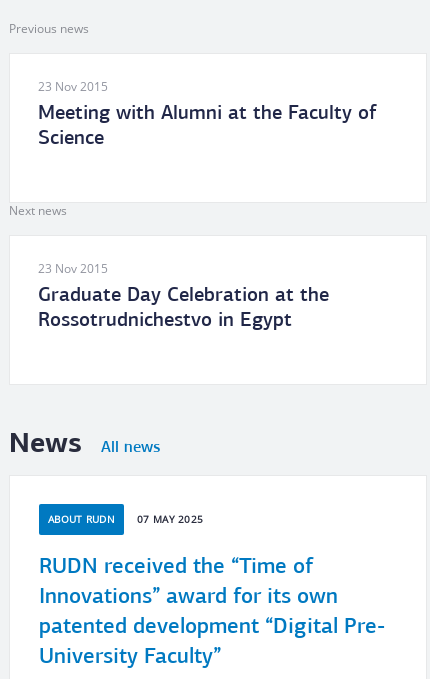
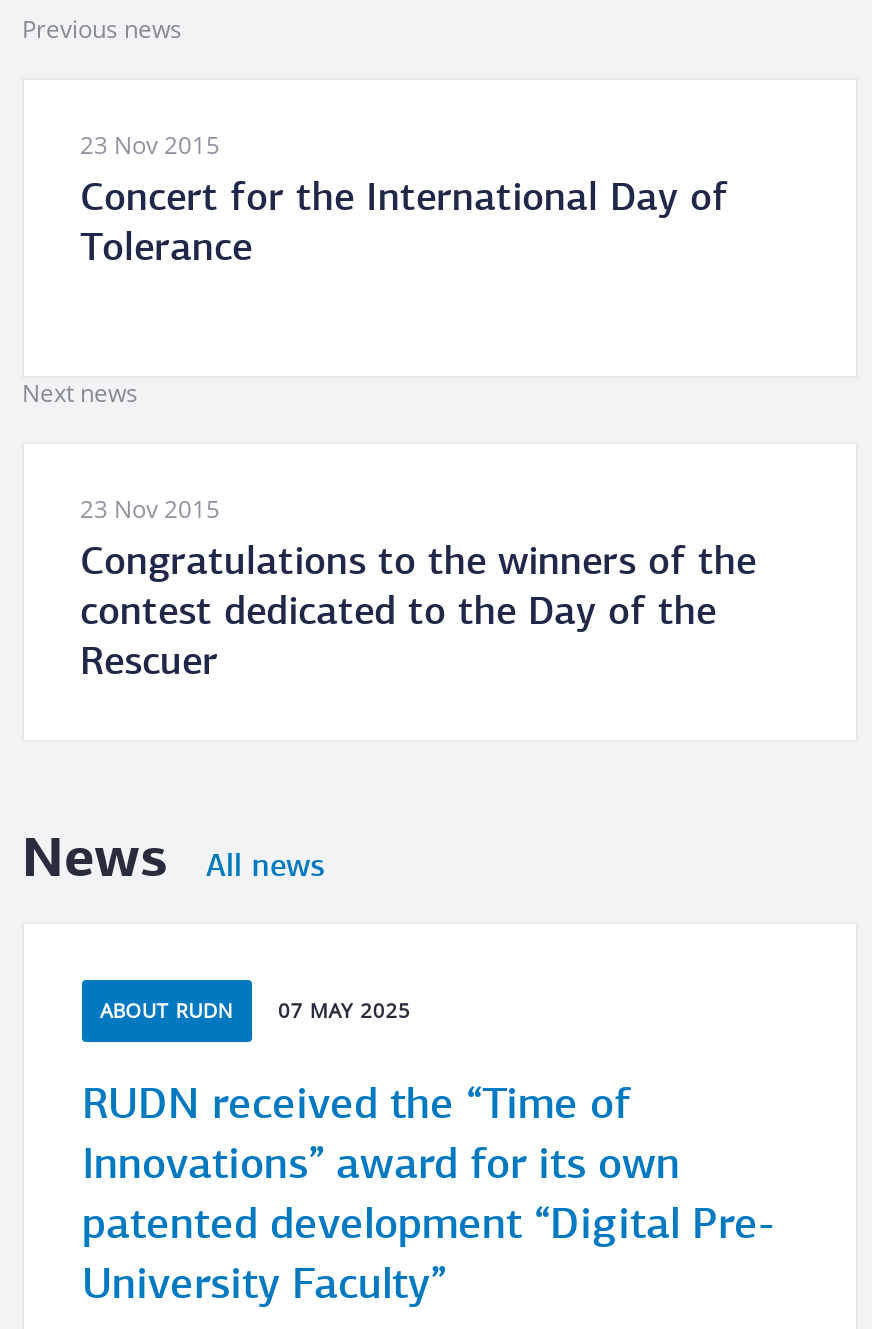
- Meeting with Alumni at the Faculty of
- Science
+ Concert for the International Day of
+ Tolerance

- Graduate Day Celebration at the
- Rossotrudnichestvo in Egypt
+ Congratulations to the winners of the
+ contest dedicated to the Day of the
+ Rescuer
